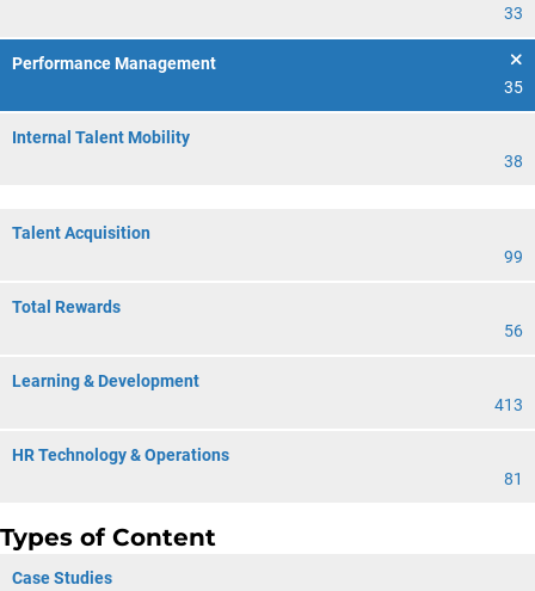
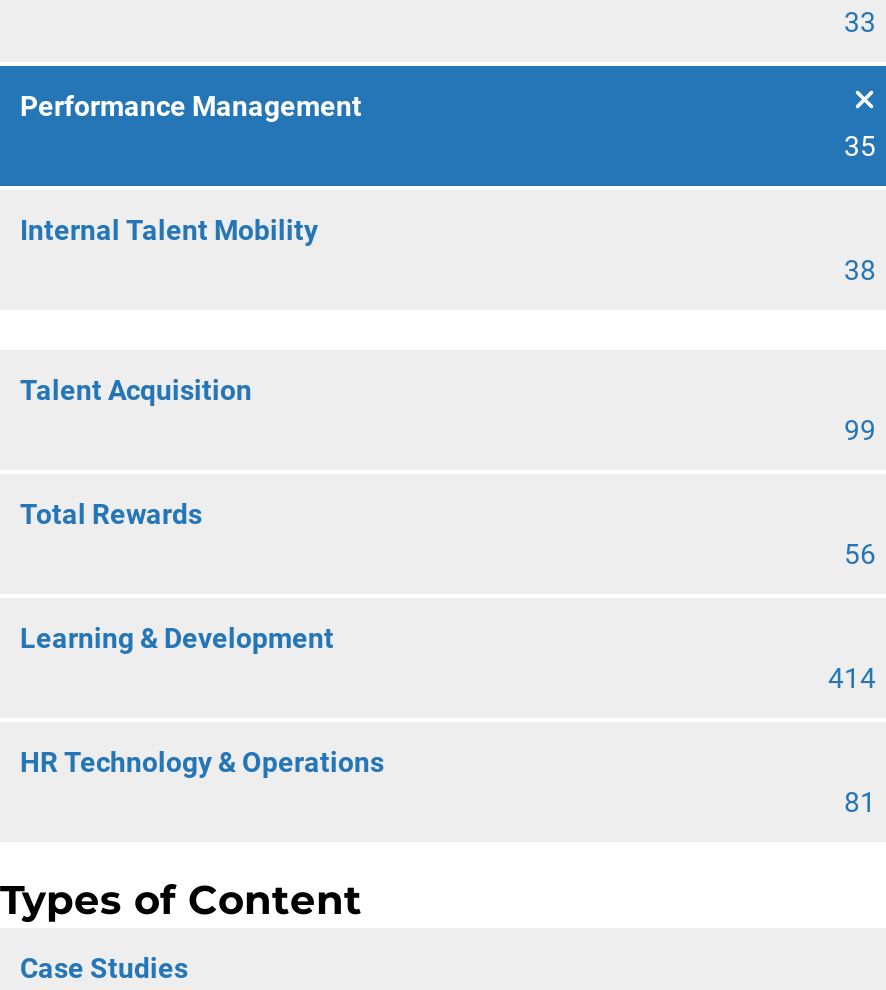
- 413
+ 414
